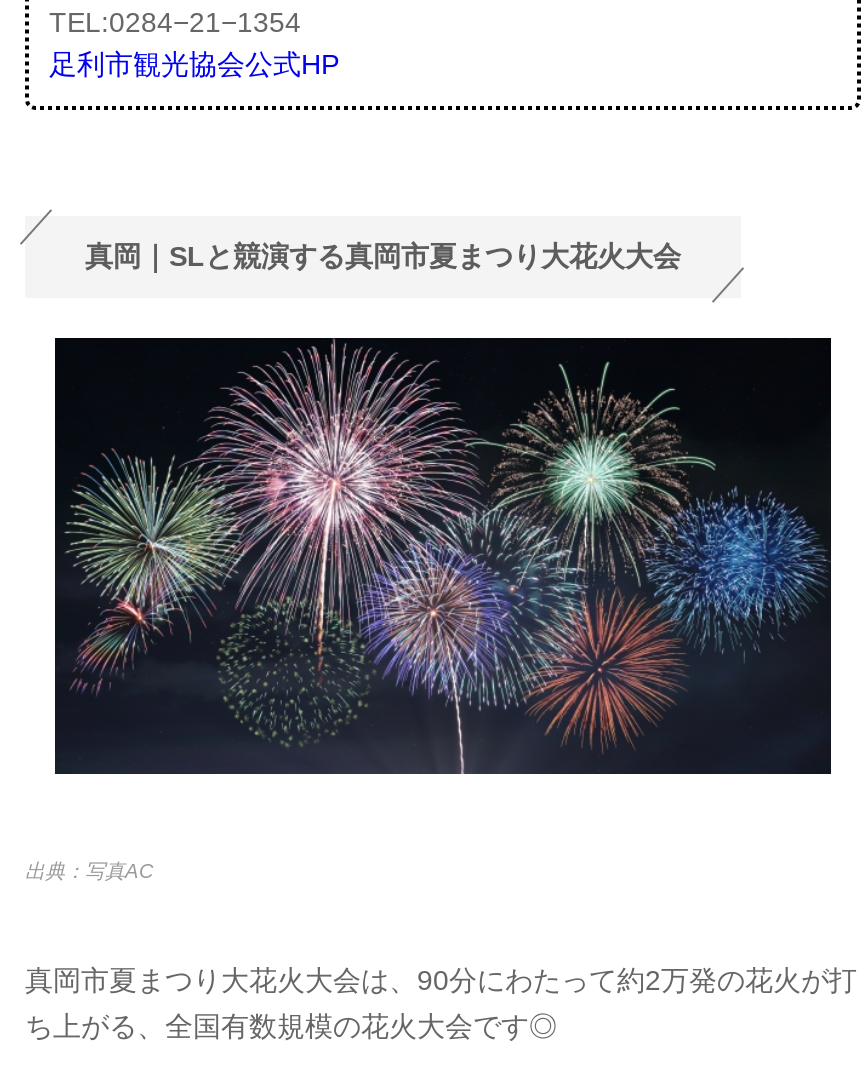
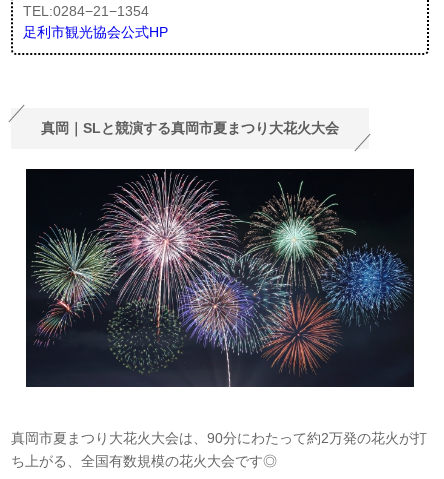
- 出典：写真AC
